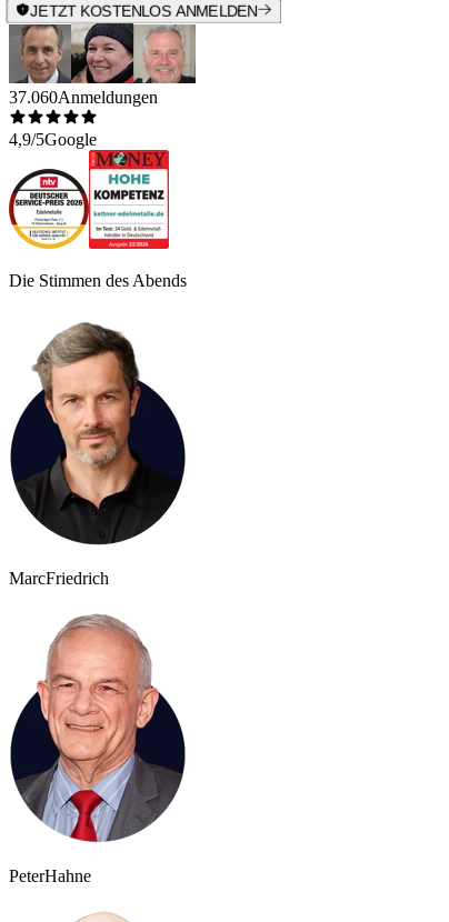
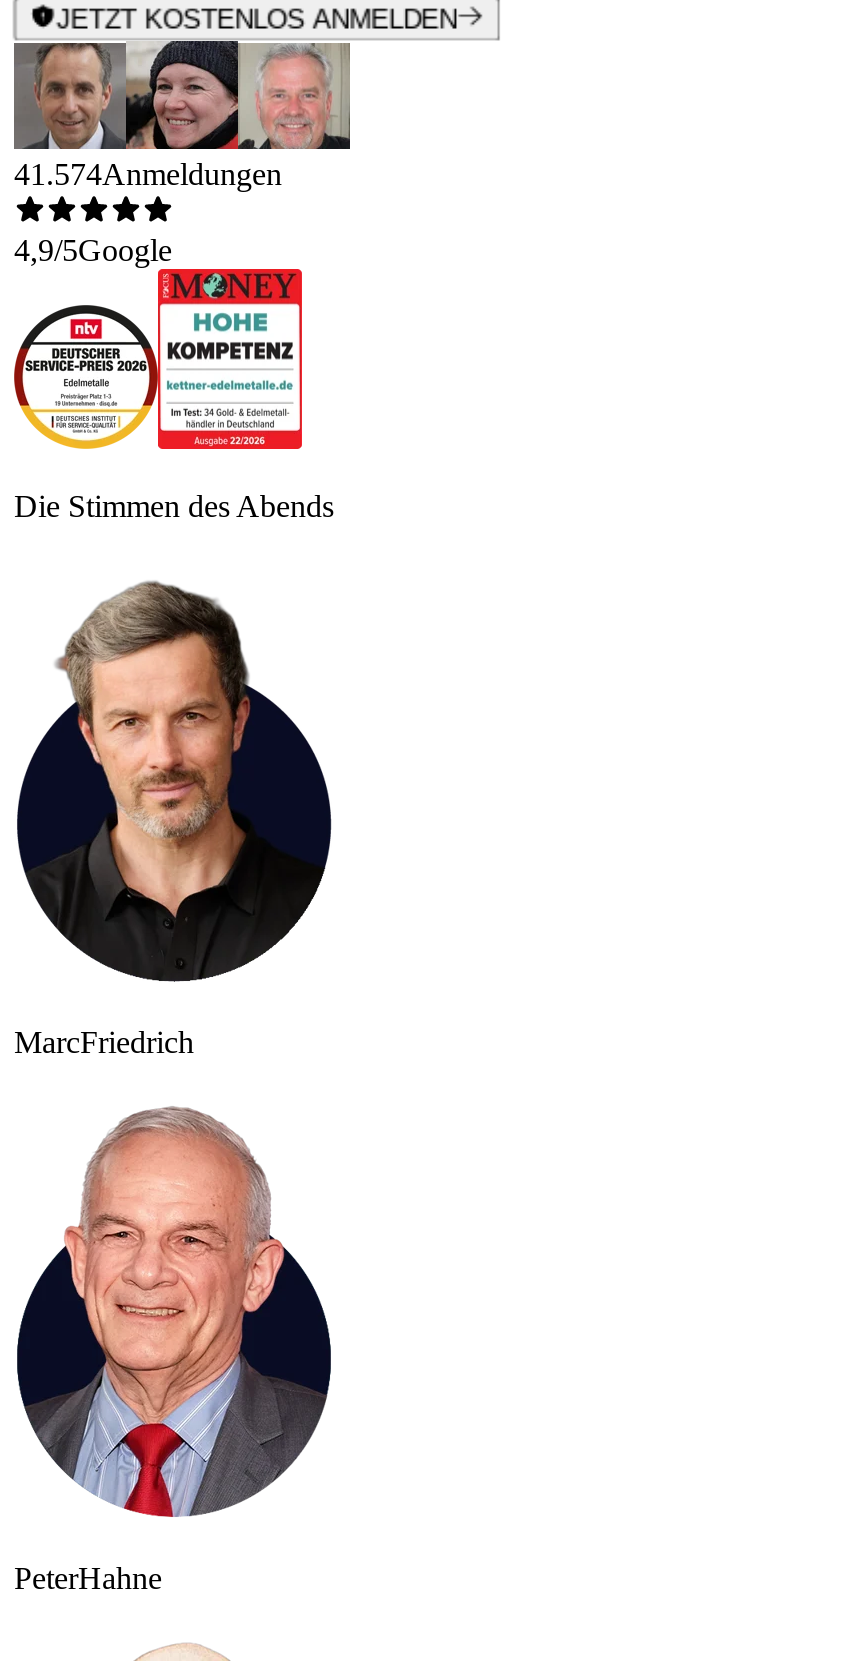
- 37.060Anmeldungen
+ 41.574Anmeldungen
